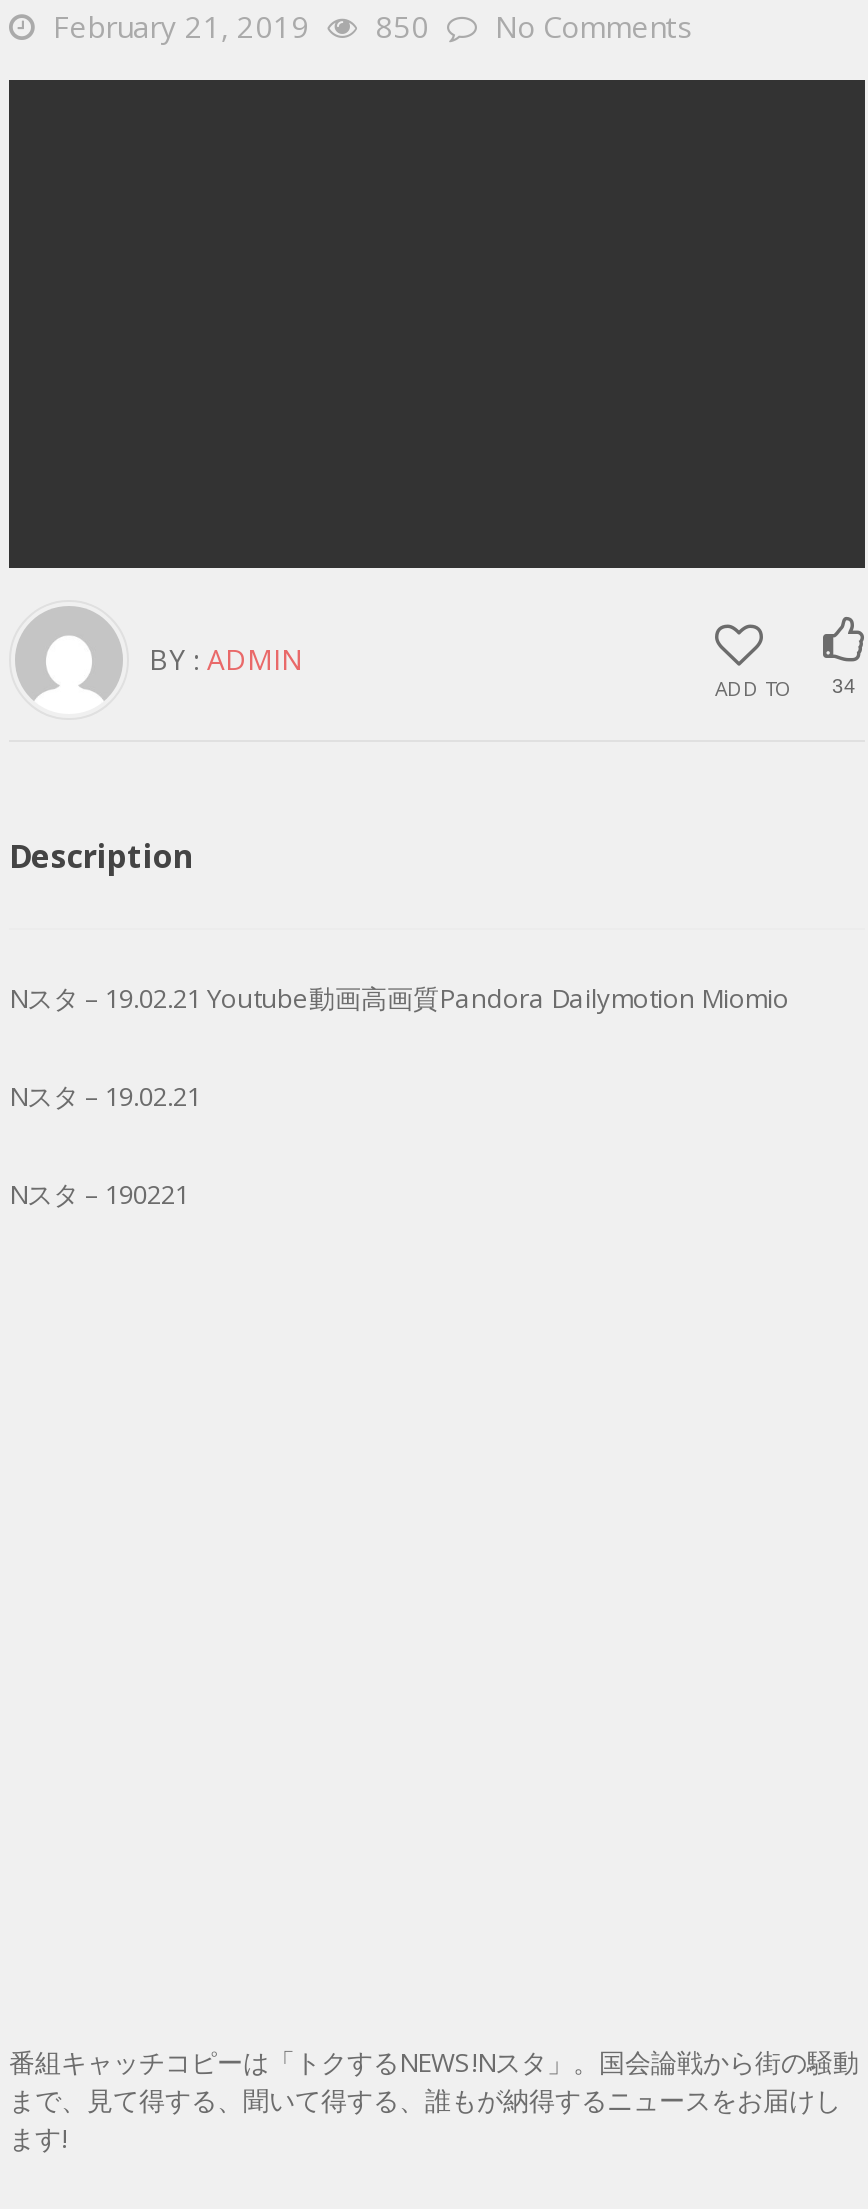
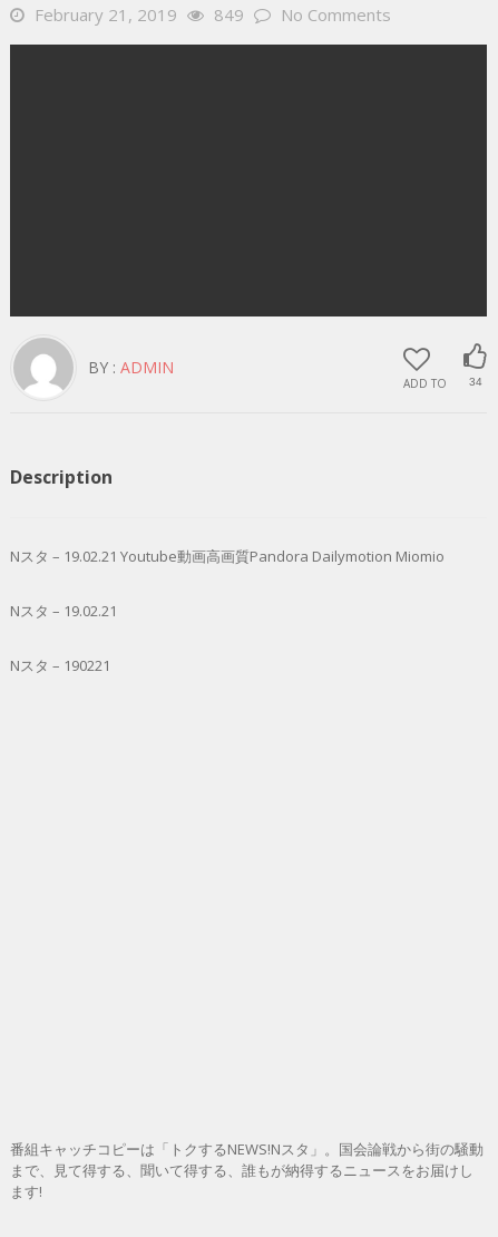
- February 21, 2019 850 No Comments
+ February 21, 2019 849 No Comments
